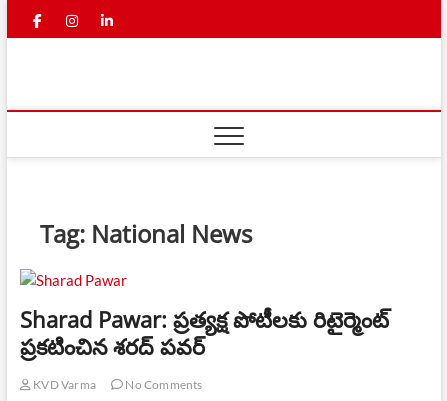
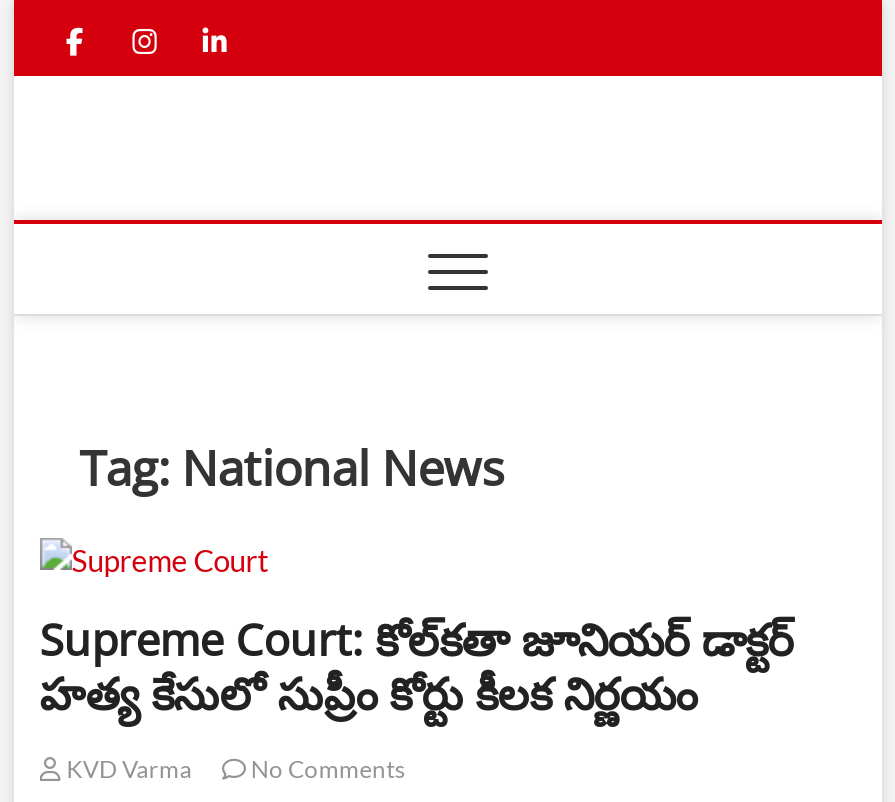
- Sharad Pawar: ప్రత్యక్ష పోటీలకు రిటైర్మెంట్
- ప్రకటించిన శరద్ పవర్
+ Supreme Court: కోల్‌కతా జూనియర్ డాక్టర్
+ హత్య కేసులో సుప్రీం కోర్టు కీలక నిర్ణయం
